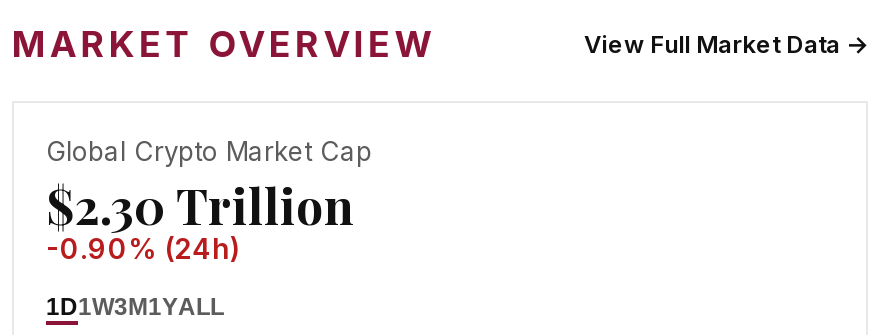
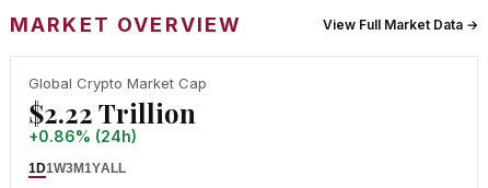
- $2.30 Trillion
+ $2.22 Trillion

- -0.90% (24h)
+ +0.86% (24h)
